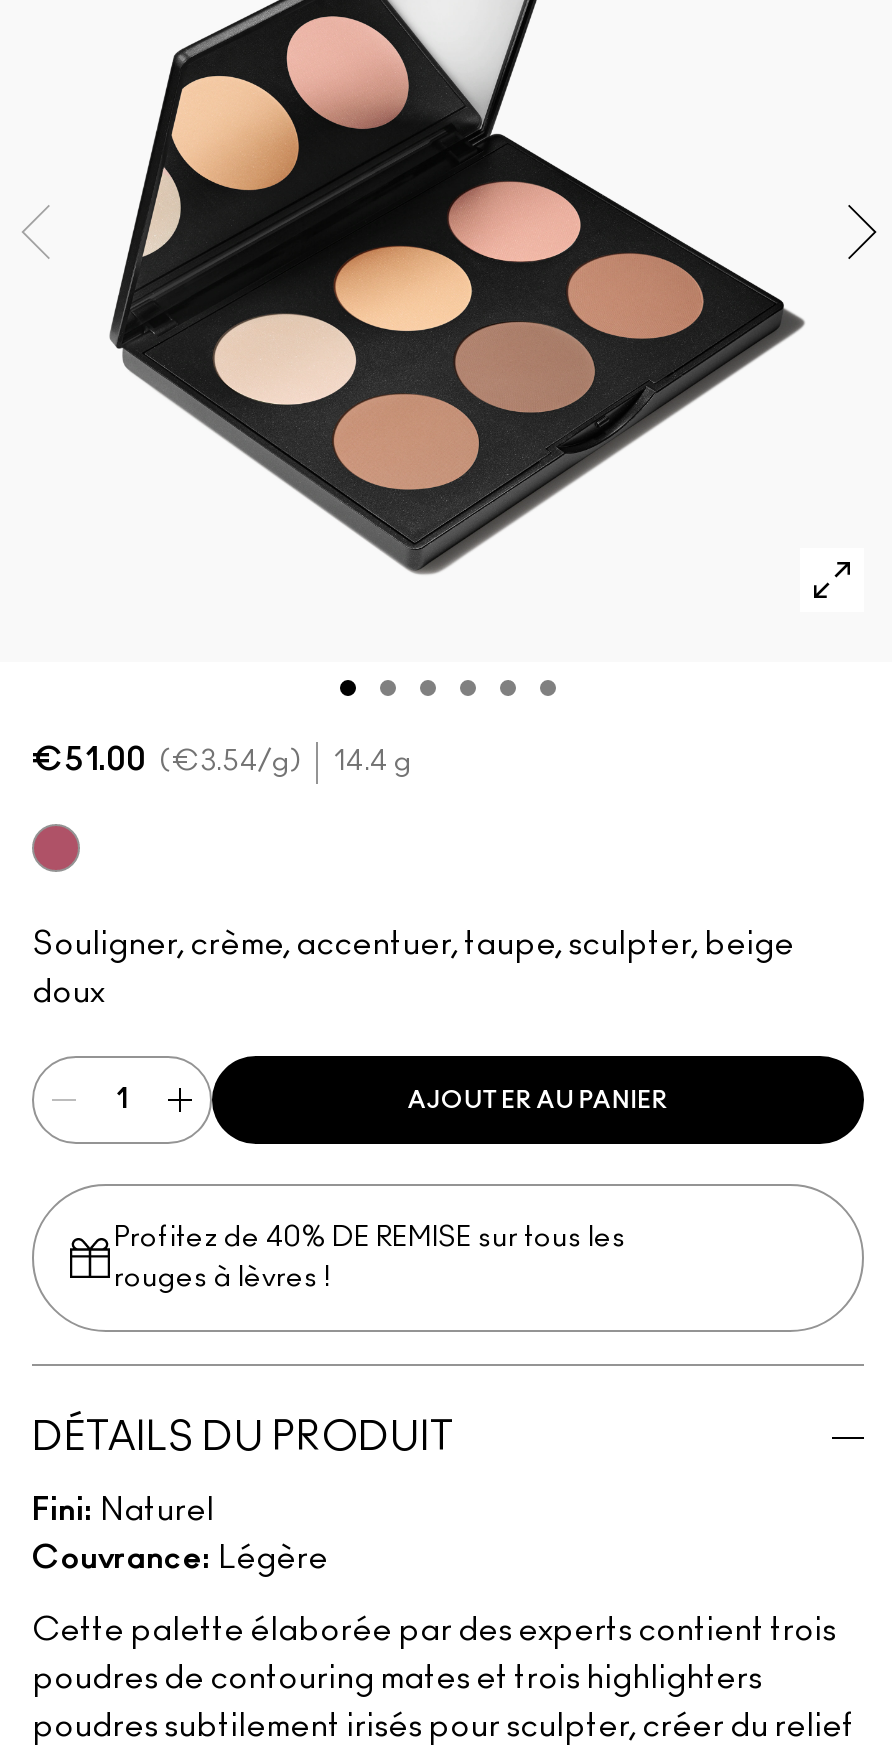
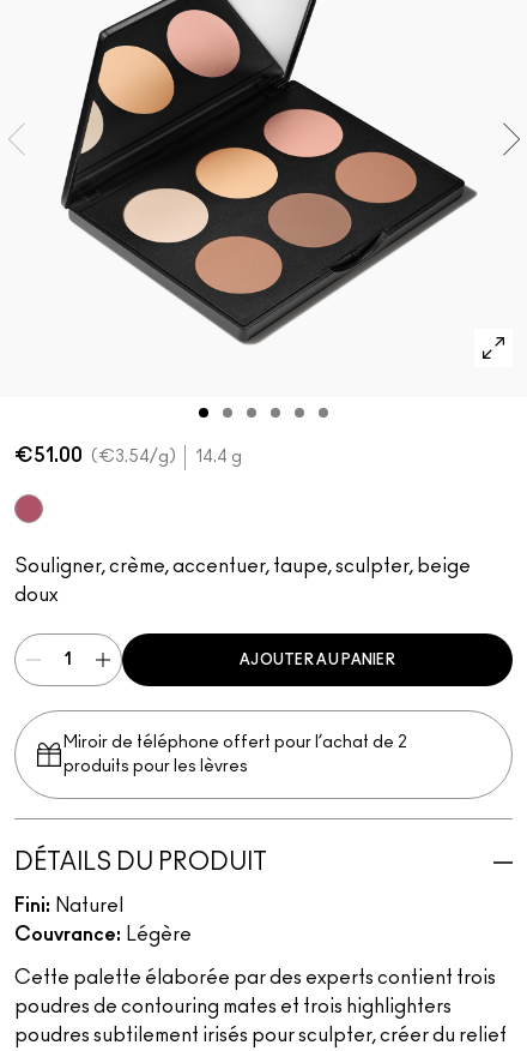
- Profitez de 40% DE REMISE sur tous les
- rouges à lèvres !
+ Miroir de téléphone offert pour l’achat de 2
+ produits pour les lèvres
